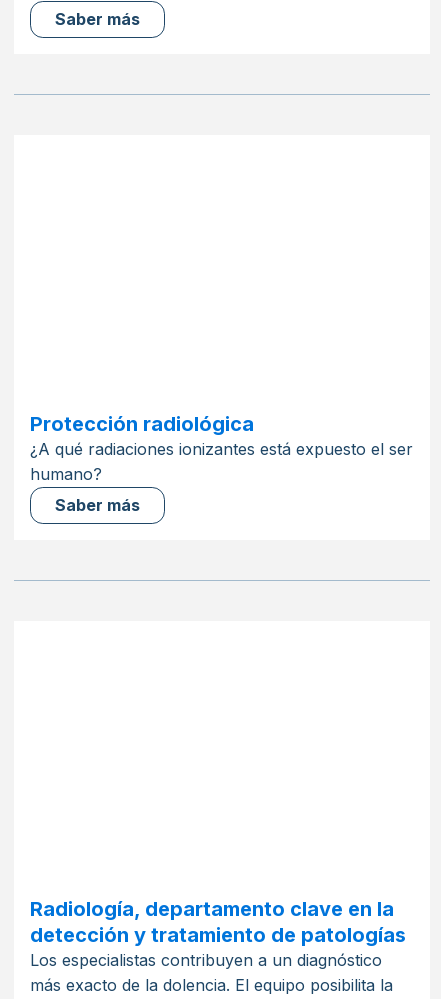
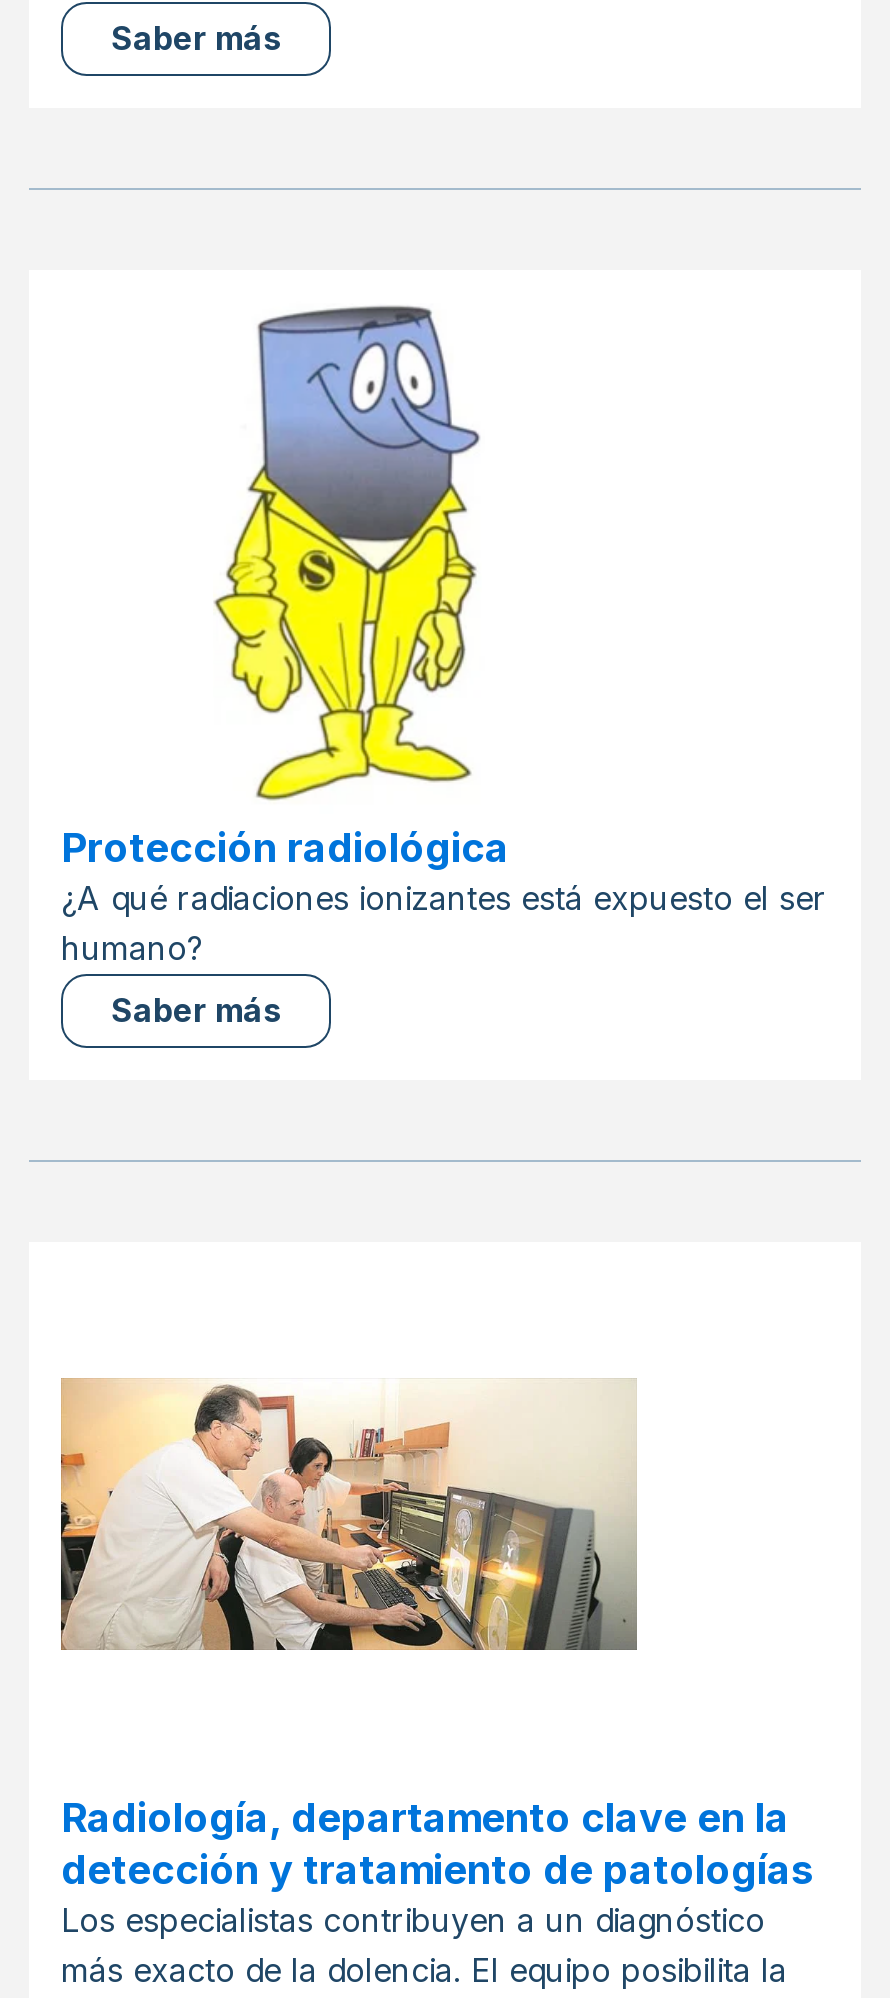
+ [image]

+ [image]
